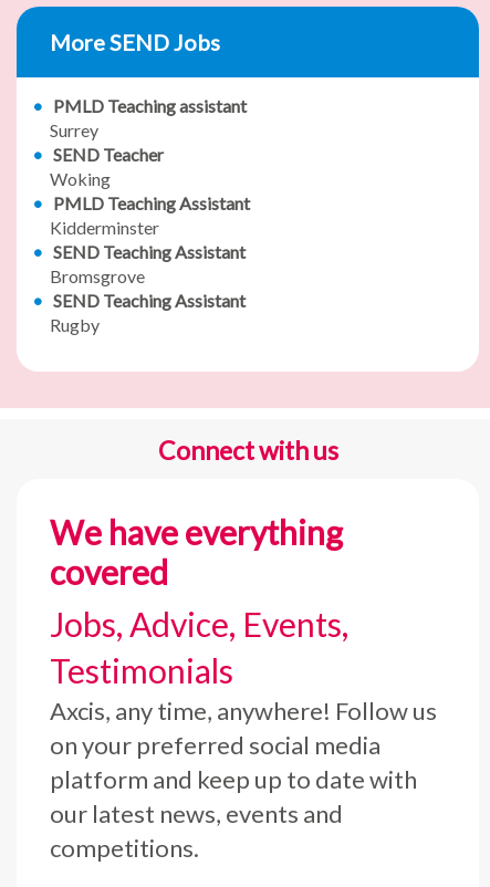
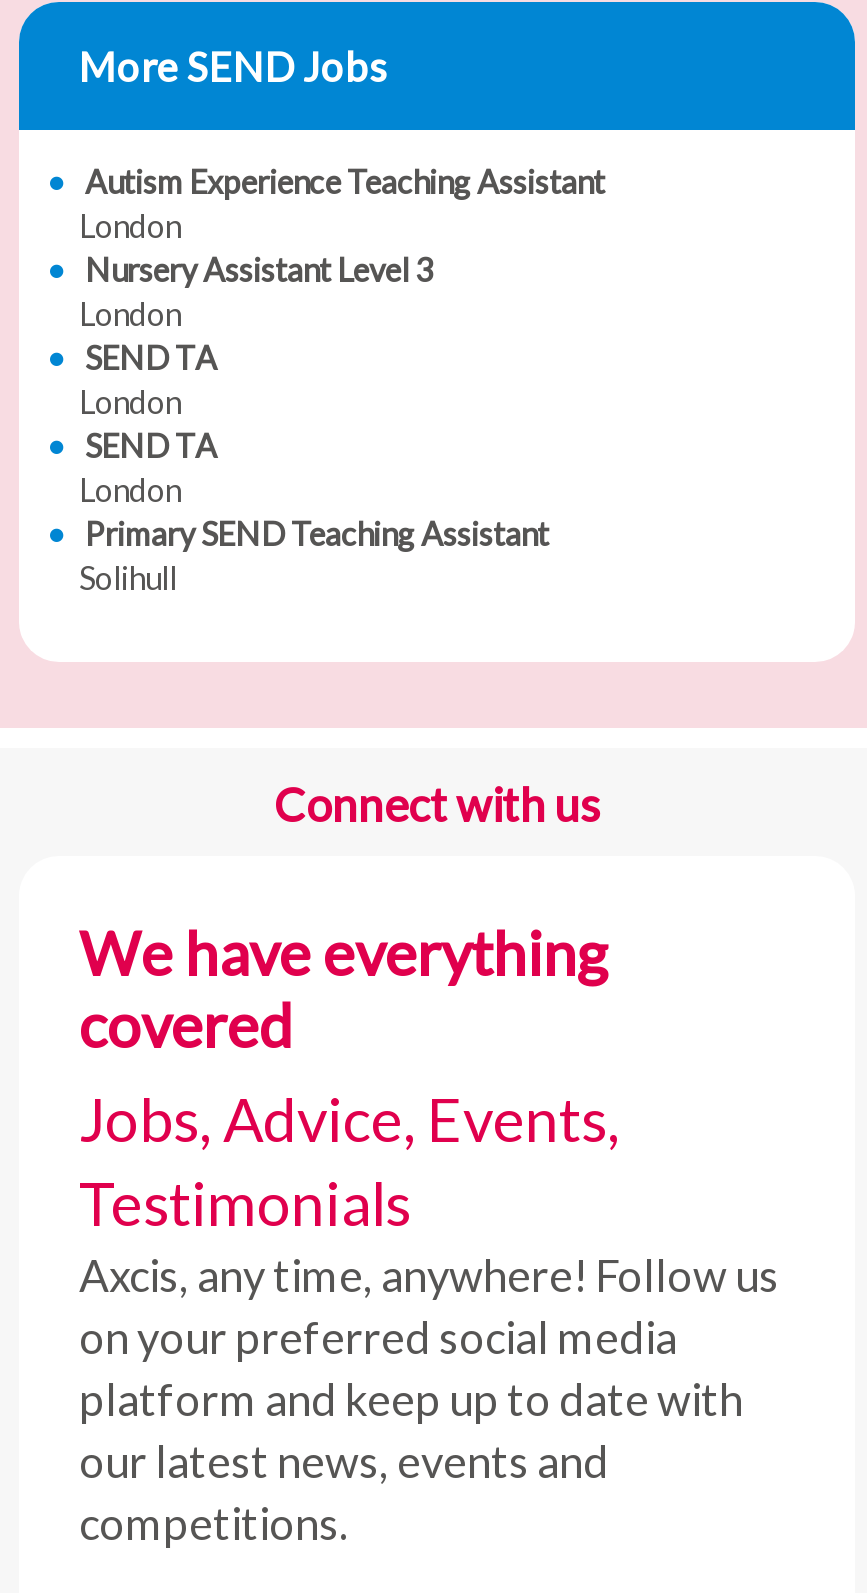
- PMLD Teaching assistant
- Surrey
- SEND Teacher
- Woking
- PMLD Teaching Assistant
- Kidderminster
- SEND Teaching Assistant
- Bromsgrove
- SEND Teaching Assistant
- Rugby
+ Autism Experience Teaching Assistant
+ London
+ Nursery Assistant Level 3
+ London
+ SEND TA
+ London
+ SEND TA
+ London
+ Primary SEND Teaching Assistant
+ Solihull
